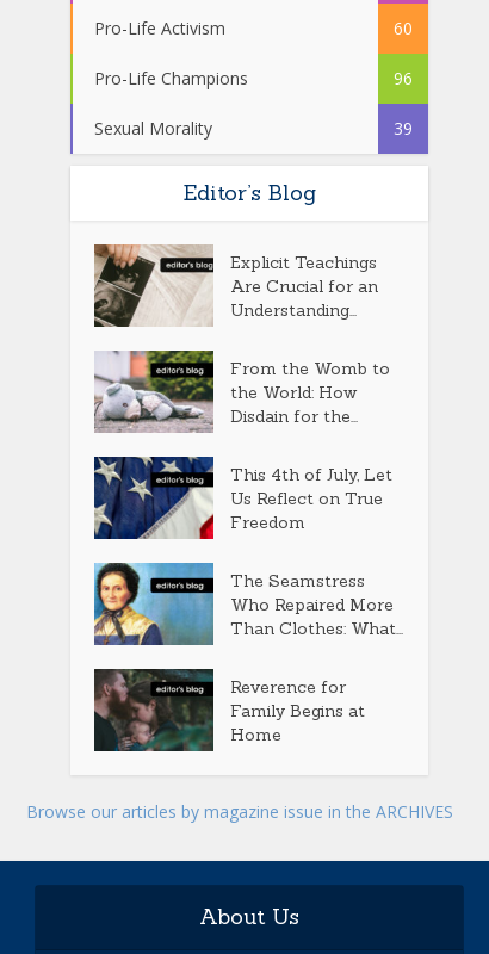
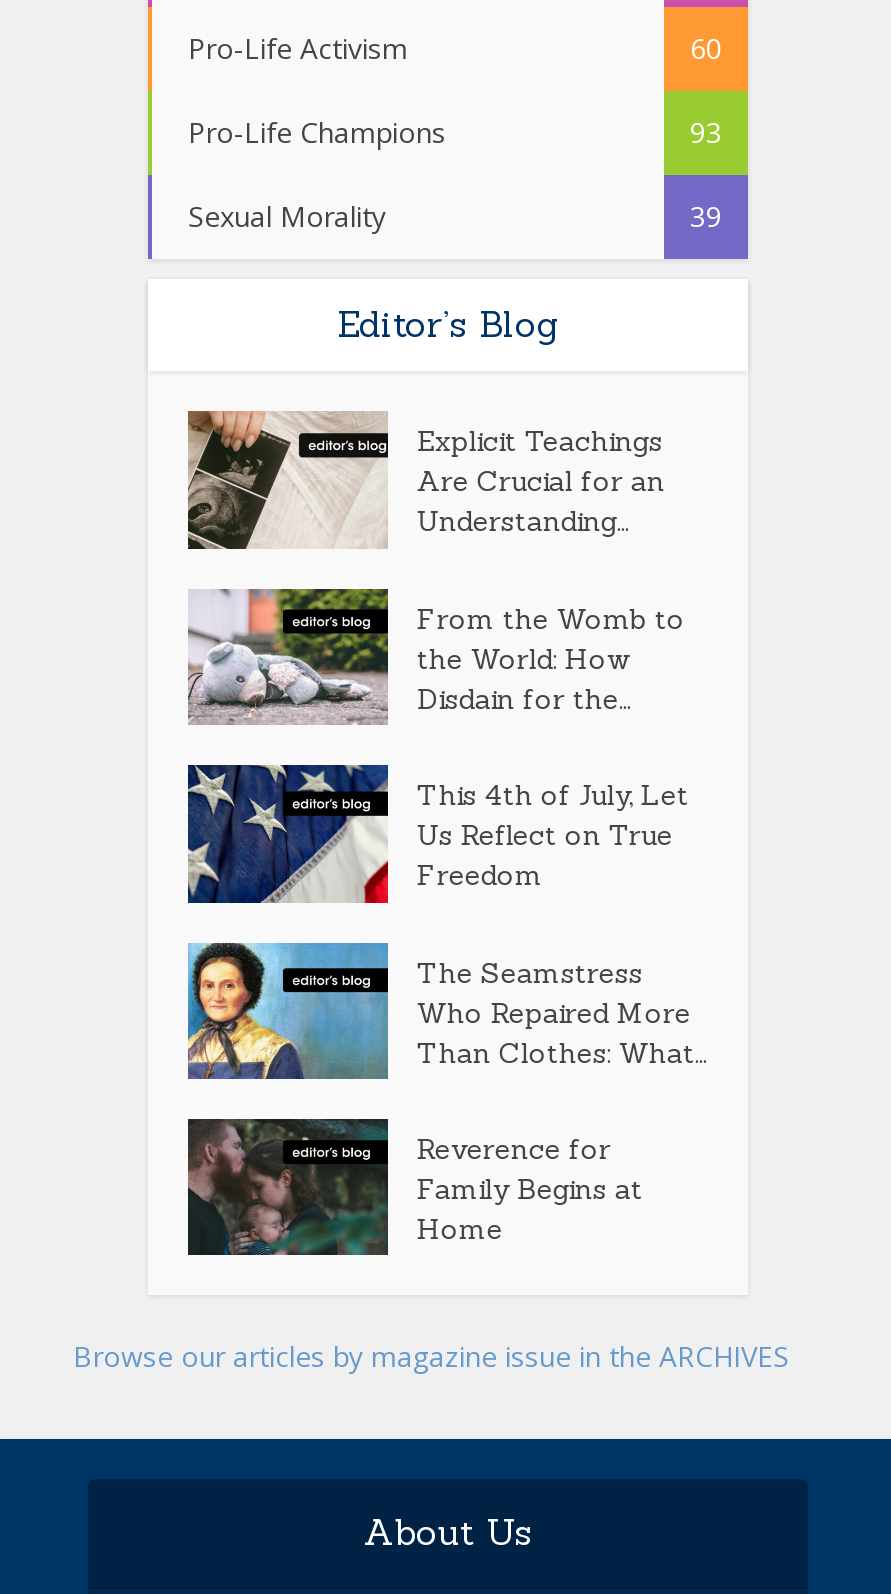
- 96
+ 93
